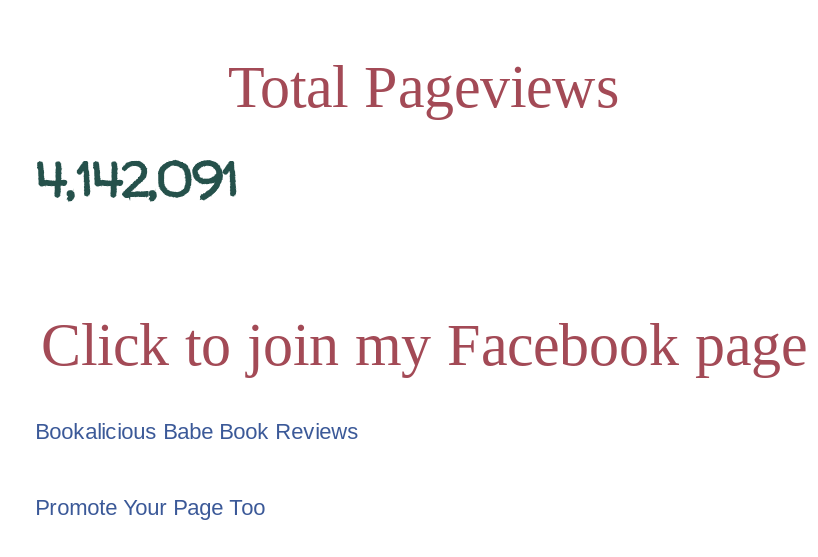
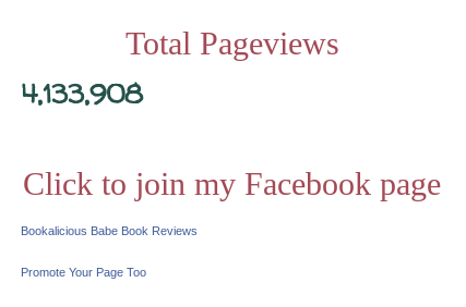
- 4,142,091
+ 4,133,908
